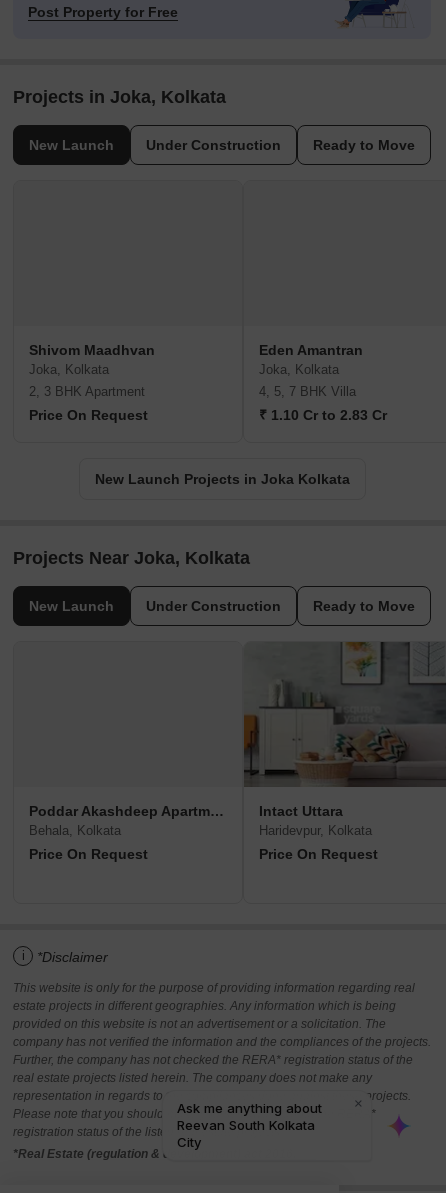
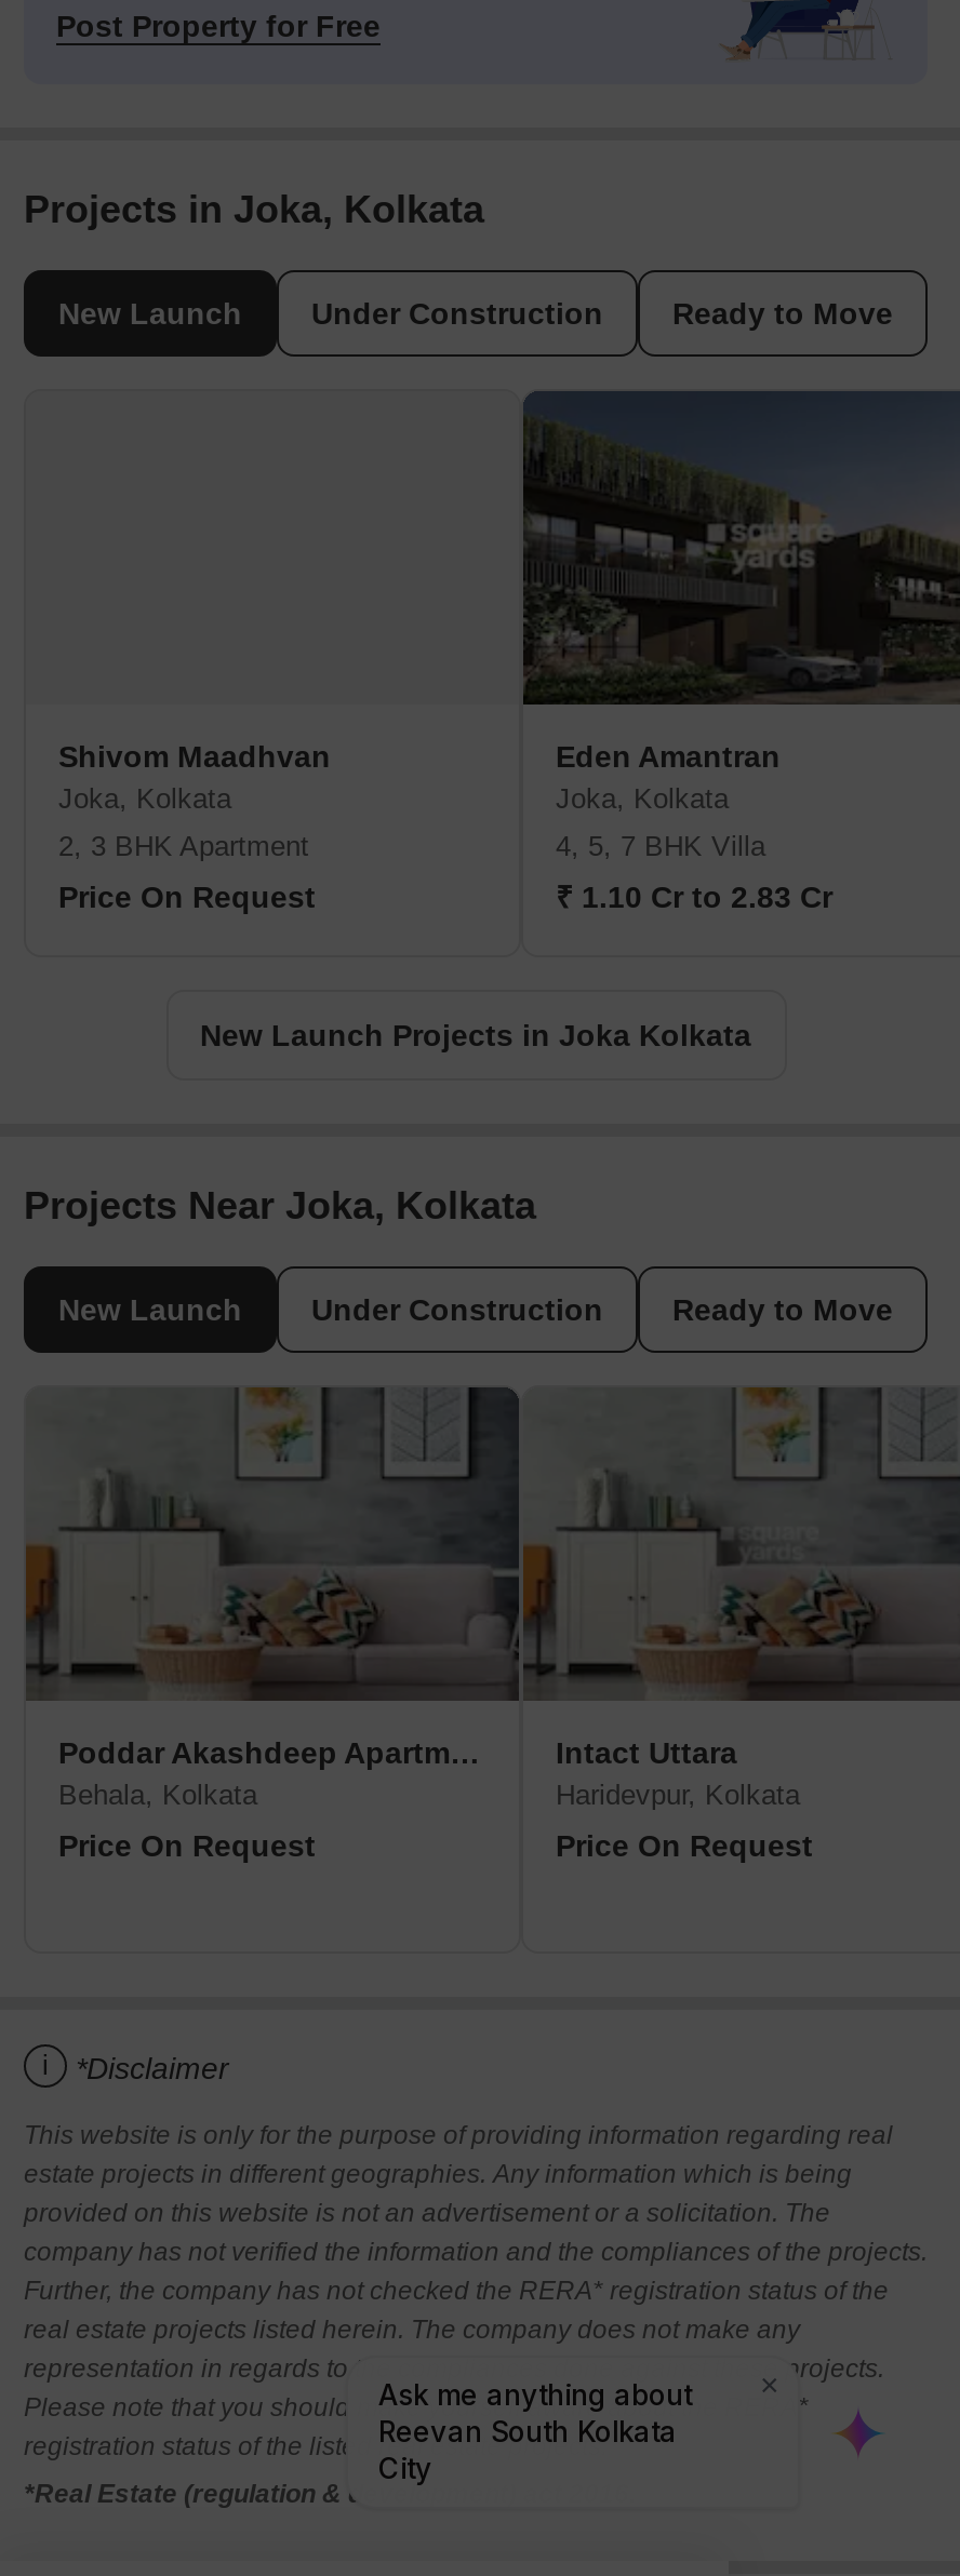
+ [image]

+ [image]
